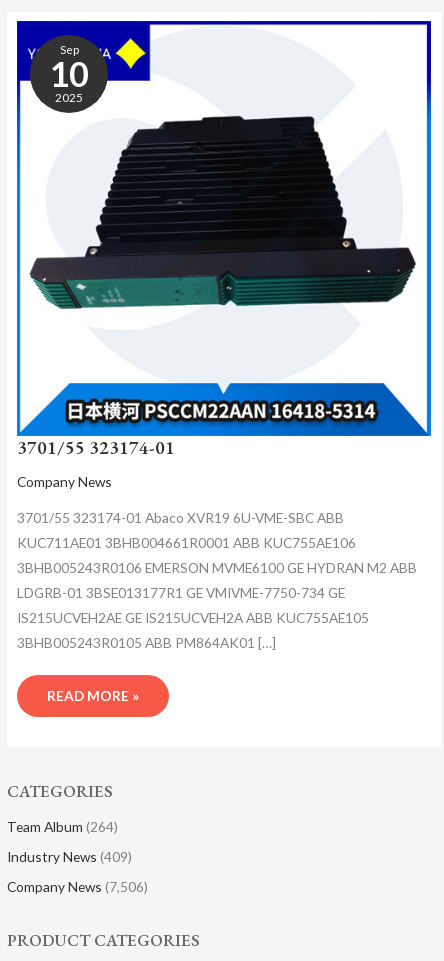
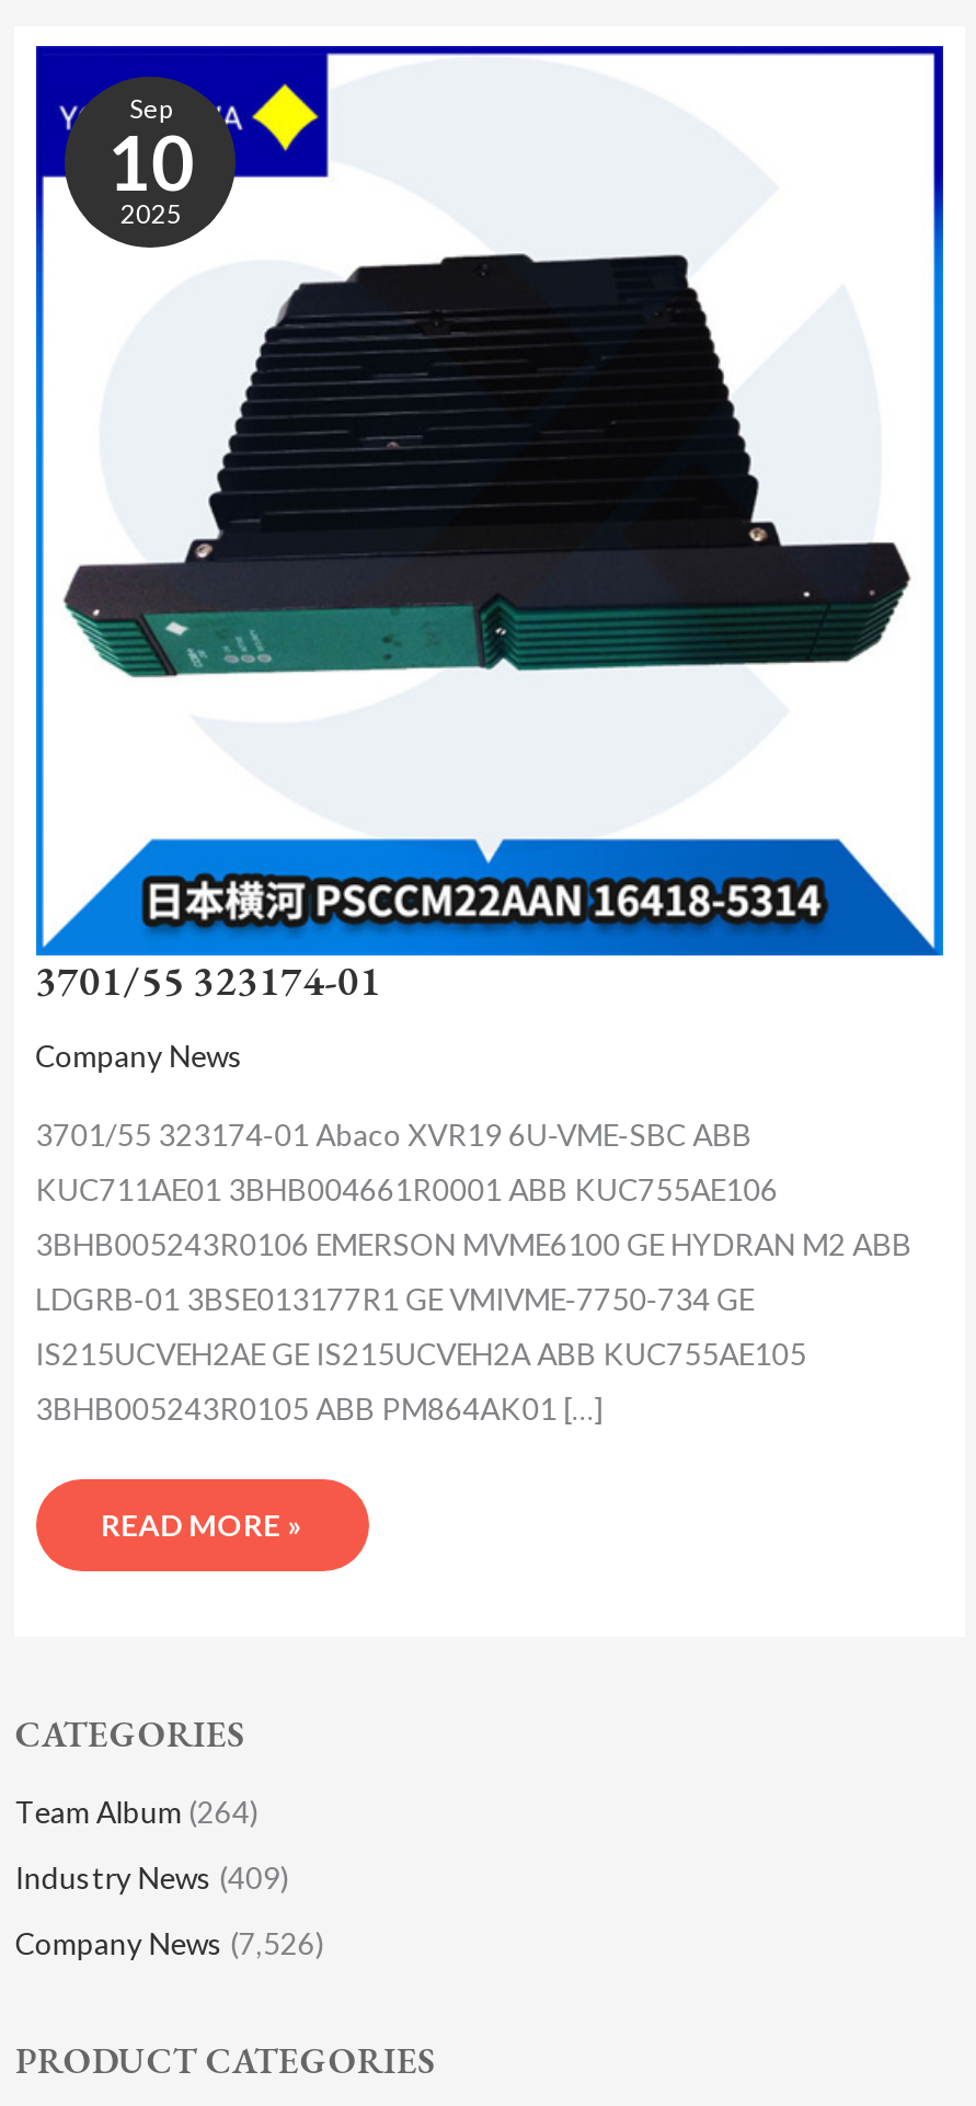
- Company News (7,506)
+ Company News (7,526)
